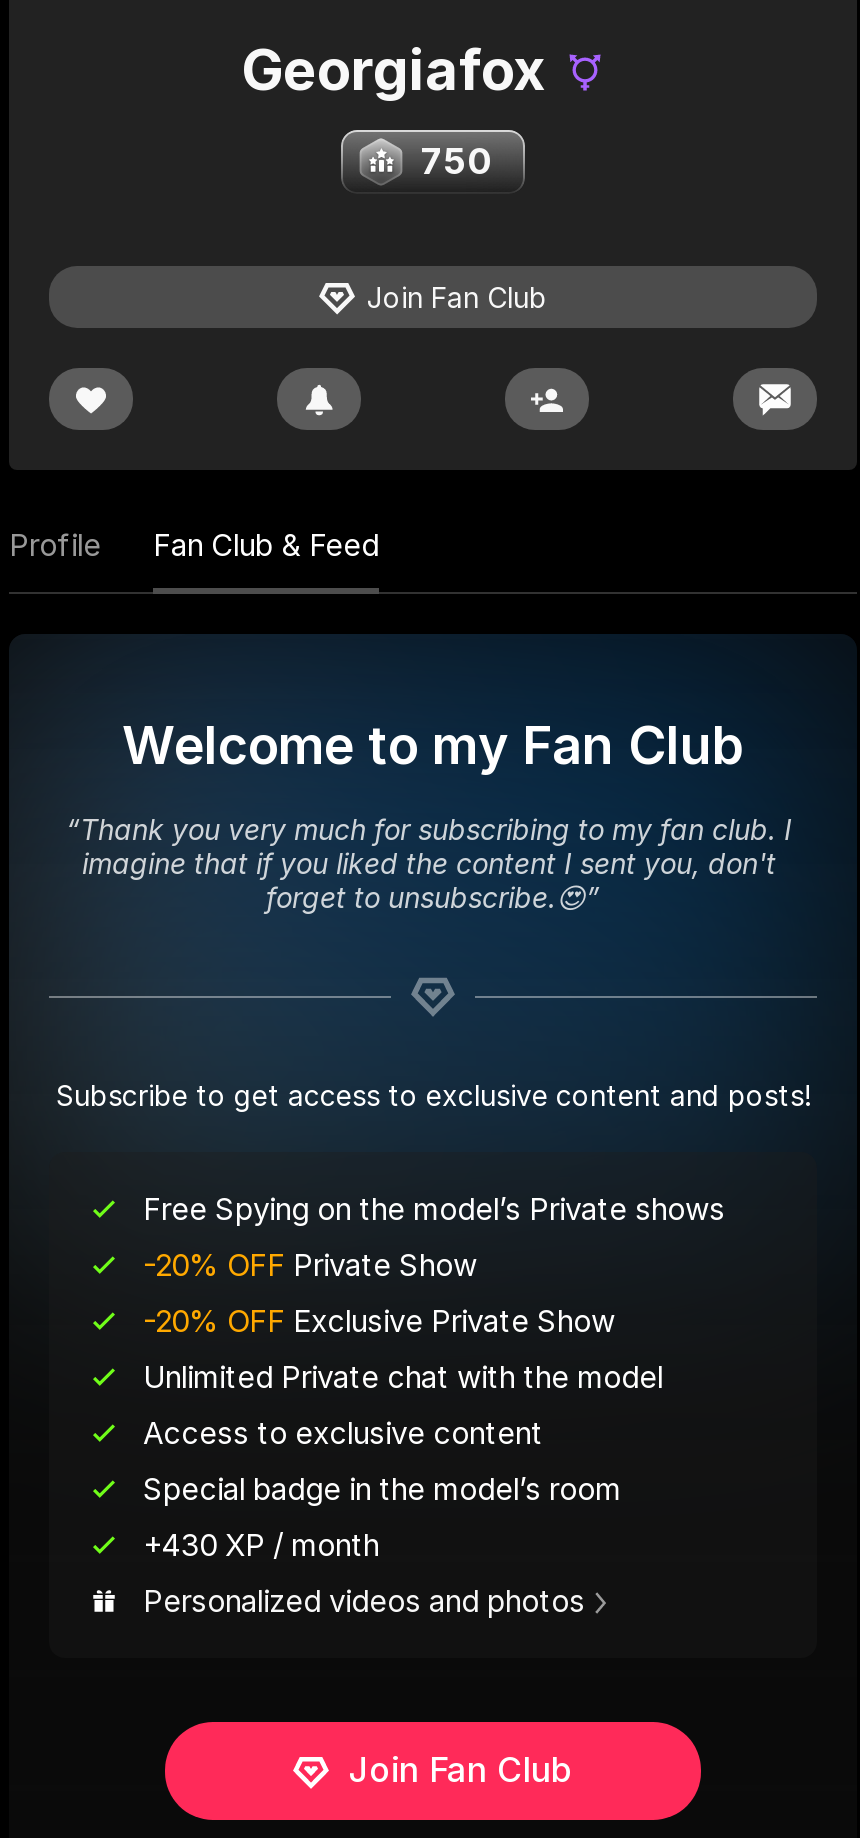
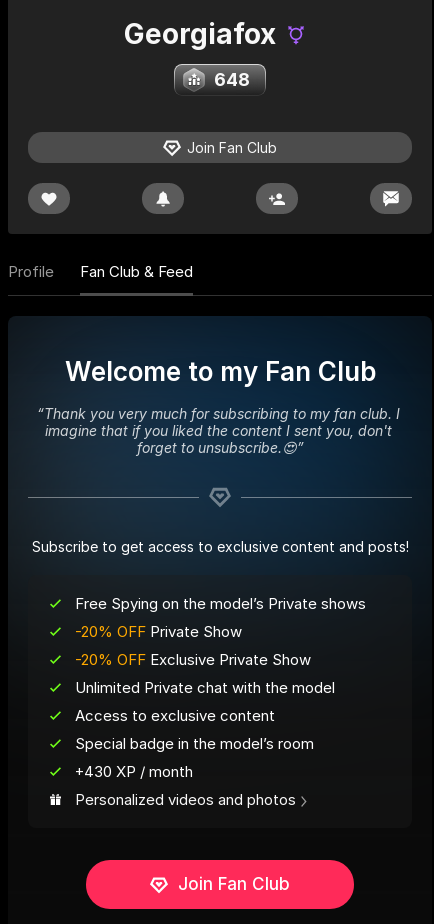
- 750
+ 648
